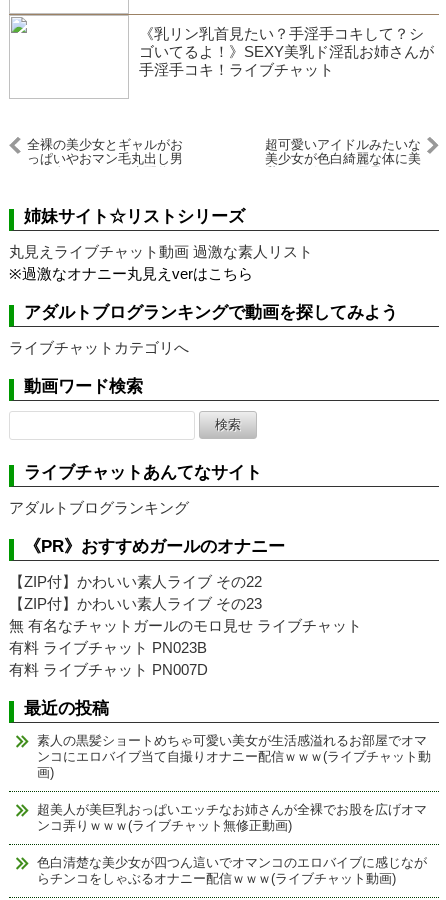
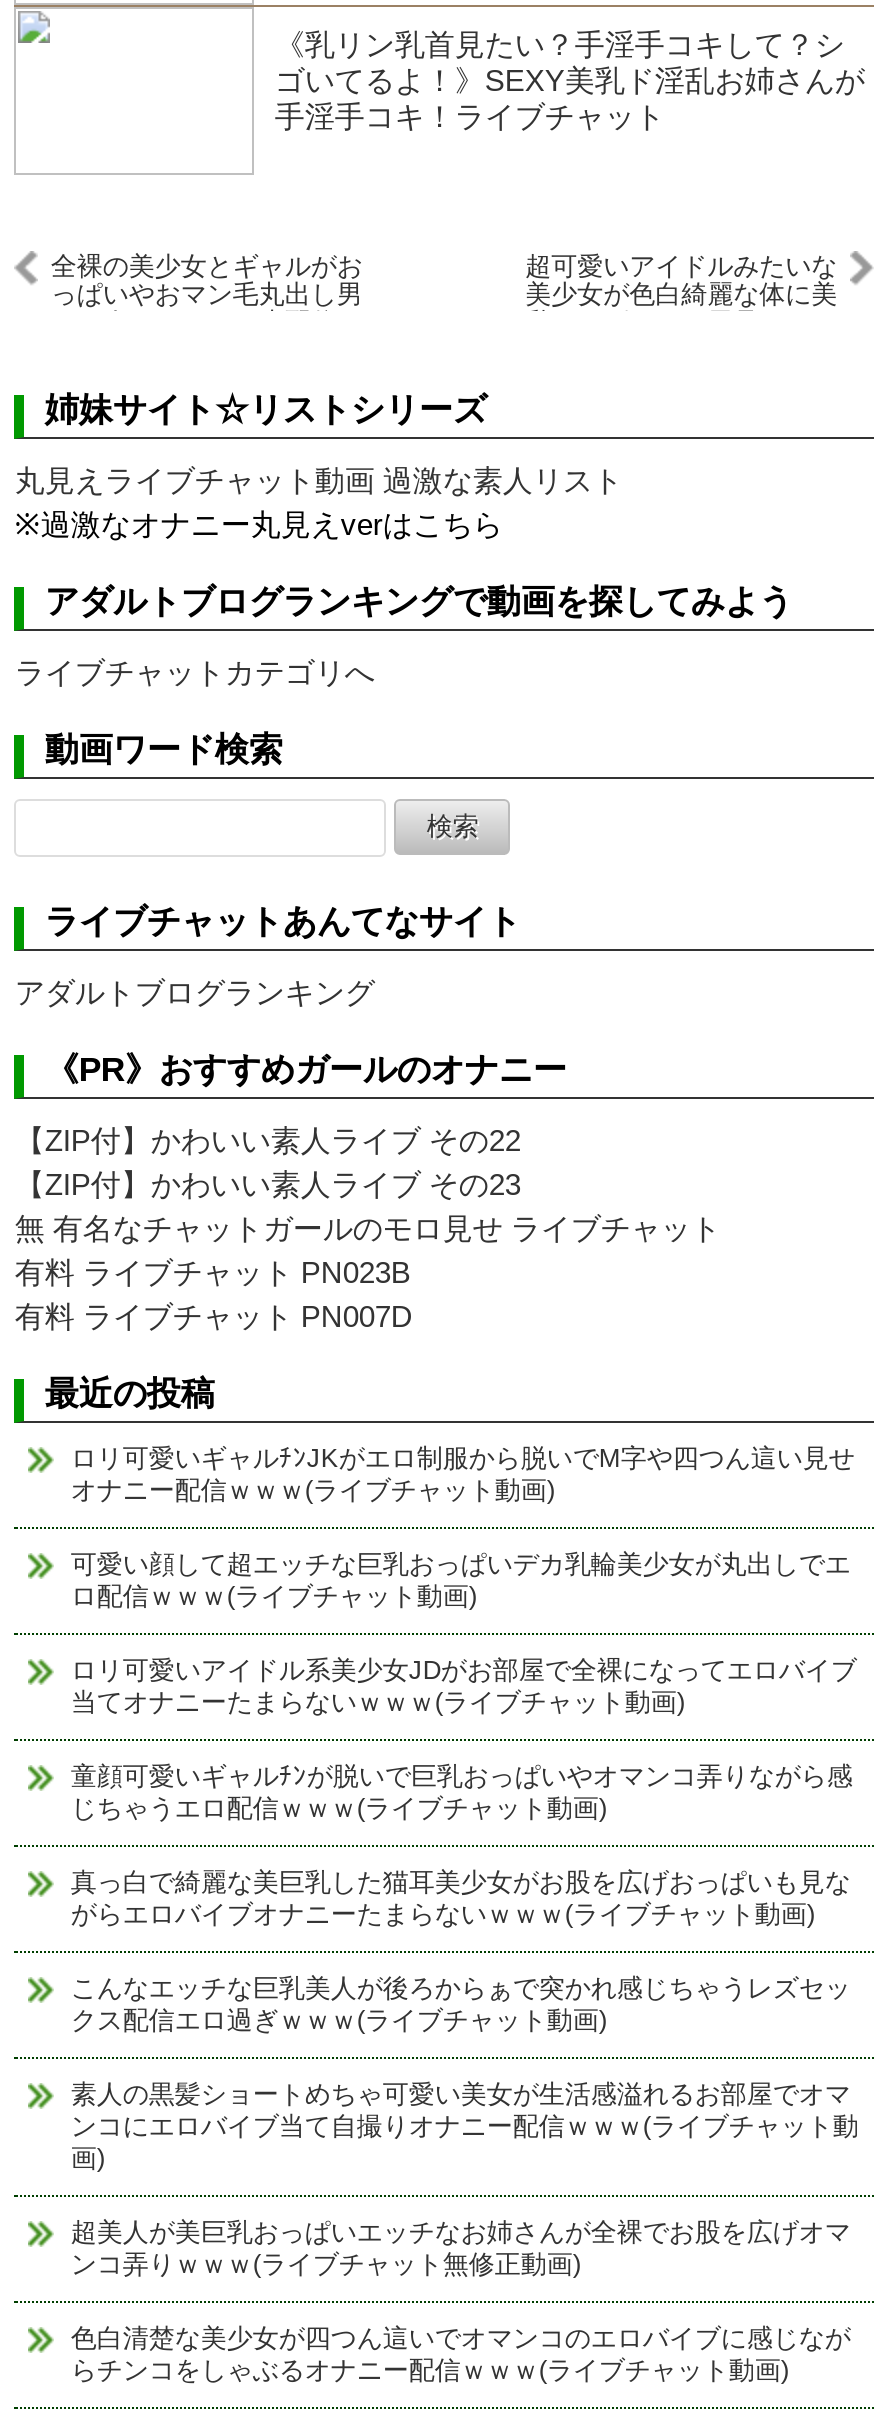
+ ロリ可愛いギャルﾁﾝJKがエロ制服から脱いでM字や四つん這い見せ
+ オナニー配信ｗｗｗ(ライブチャット動画)
+ 可愛い顔して超エッチな巨乳おっぱいデカ乳輪美少女が丸出しでエ
+ ロ配信ｗｗｗ(ライブチャット動画)
+ ロリ可愛いアイドル系美少女JDがお部屋で全裸になってエロバイブ
+ 当てオナニーたまらないｗｗｗ(ライブチャット動画)
+ 童顔可愛いギャルﾁﾝが脱いで巨乳おっぱいやオマンコ弄りながら感
+ じちゃうエロ配信ｗｗｗ(ライブチャット動画)
+ 真っ白で綺麗な美巨乳した猫耳美少女がお股を広げおっぱいも見な
+ がらエロバイブオナニーたまらないｗｗｗ(ライブチャット動画)
+ こんなエッチな巨乳美人が後ろからぁで突かれ感じちゃうレズセッ
+ クス配信エロ過ぎｗｗｗ(ライブチャット動画)
